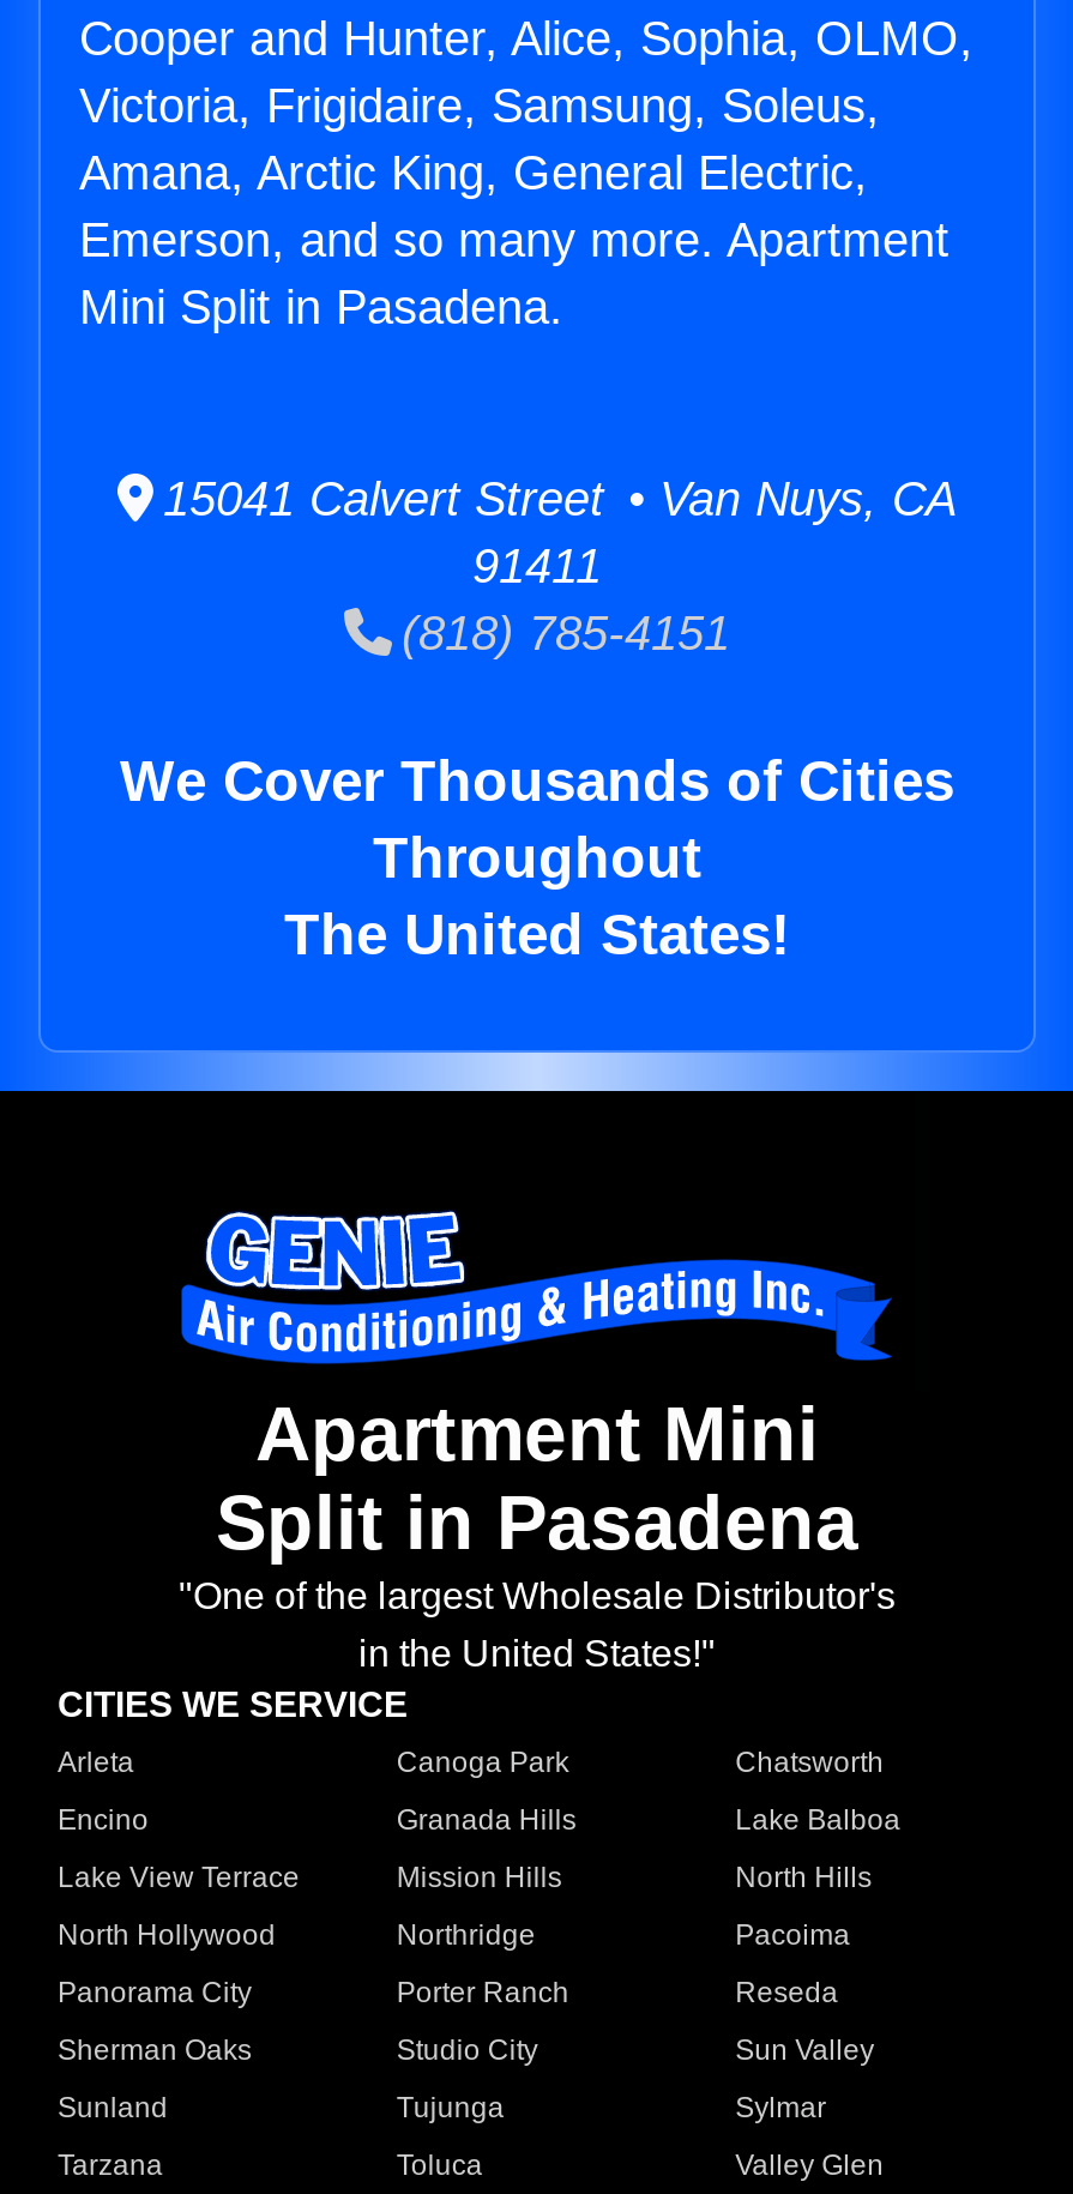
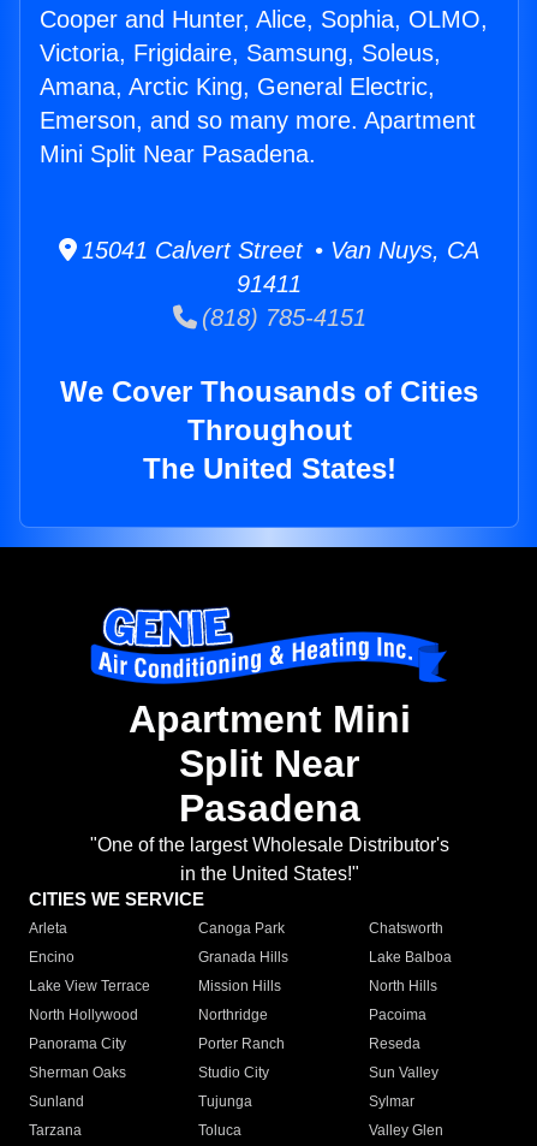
- Mini Split in Pasadena.
+ Mini Split Near Pasadena.

- Split in Pasadena
+ Split Near
+ Pasadena
